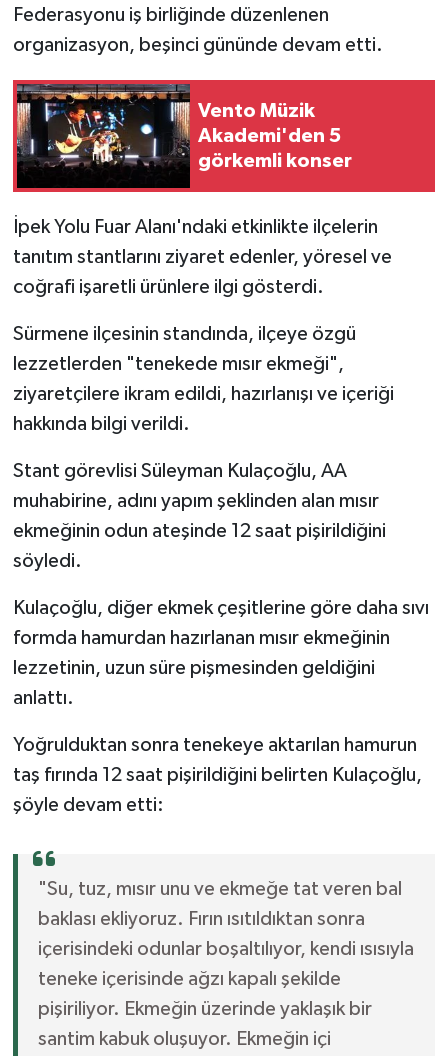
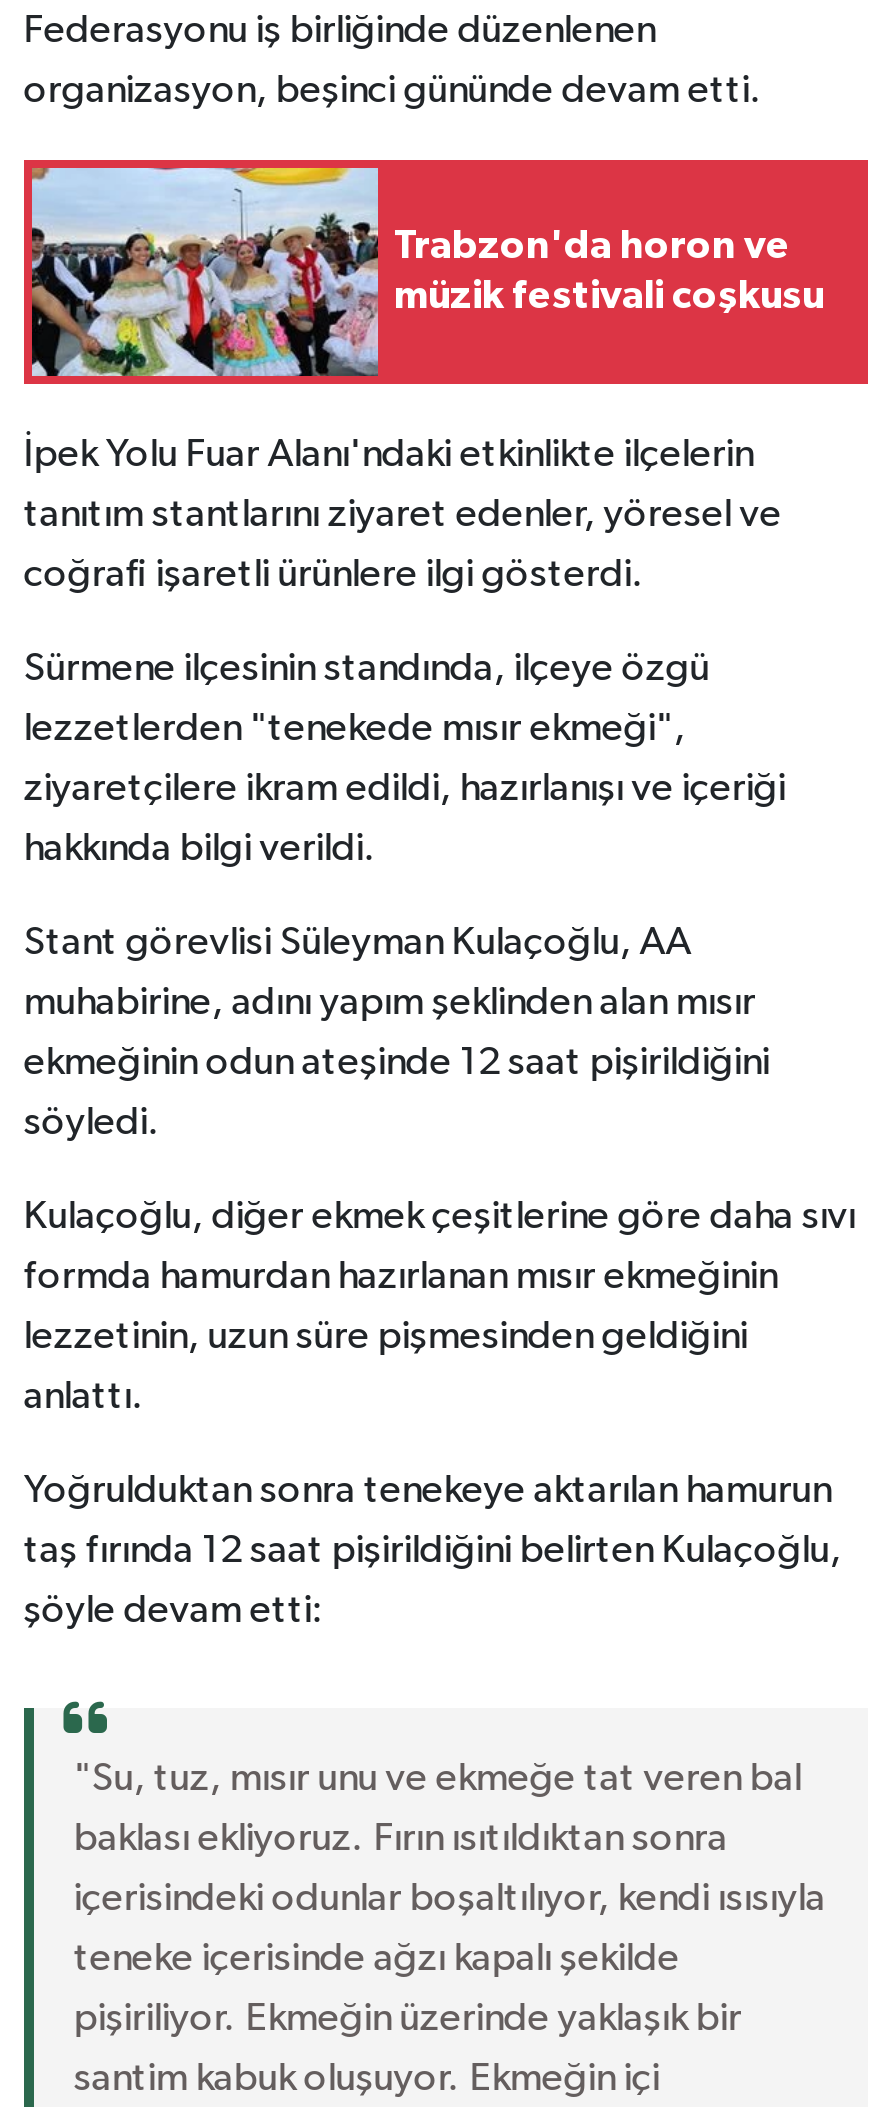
- [image]
- Vento Müzik
- Akademi'den 5
- görkemli konser
+ [image]
+ Trabzon'da horon ve
+ müzik festivali coşkusu
